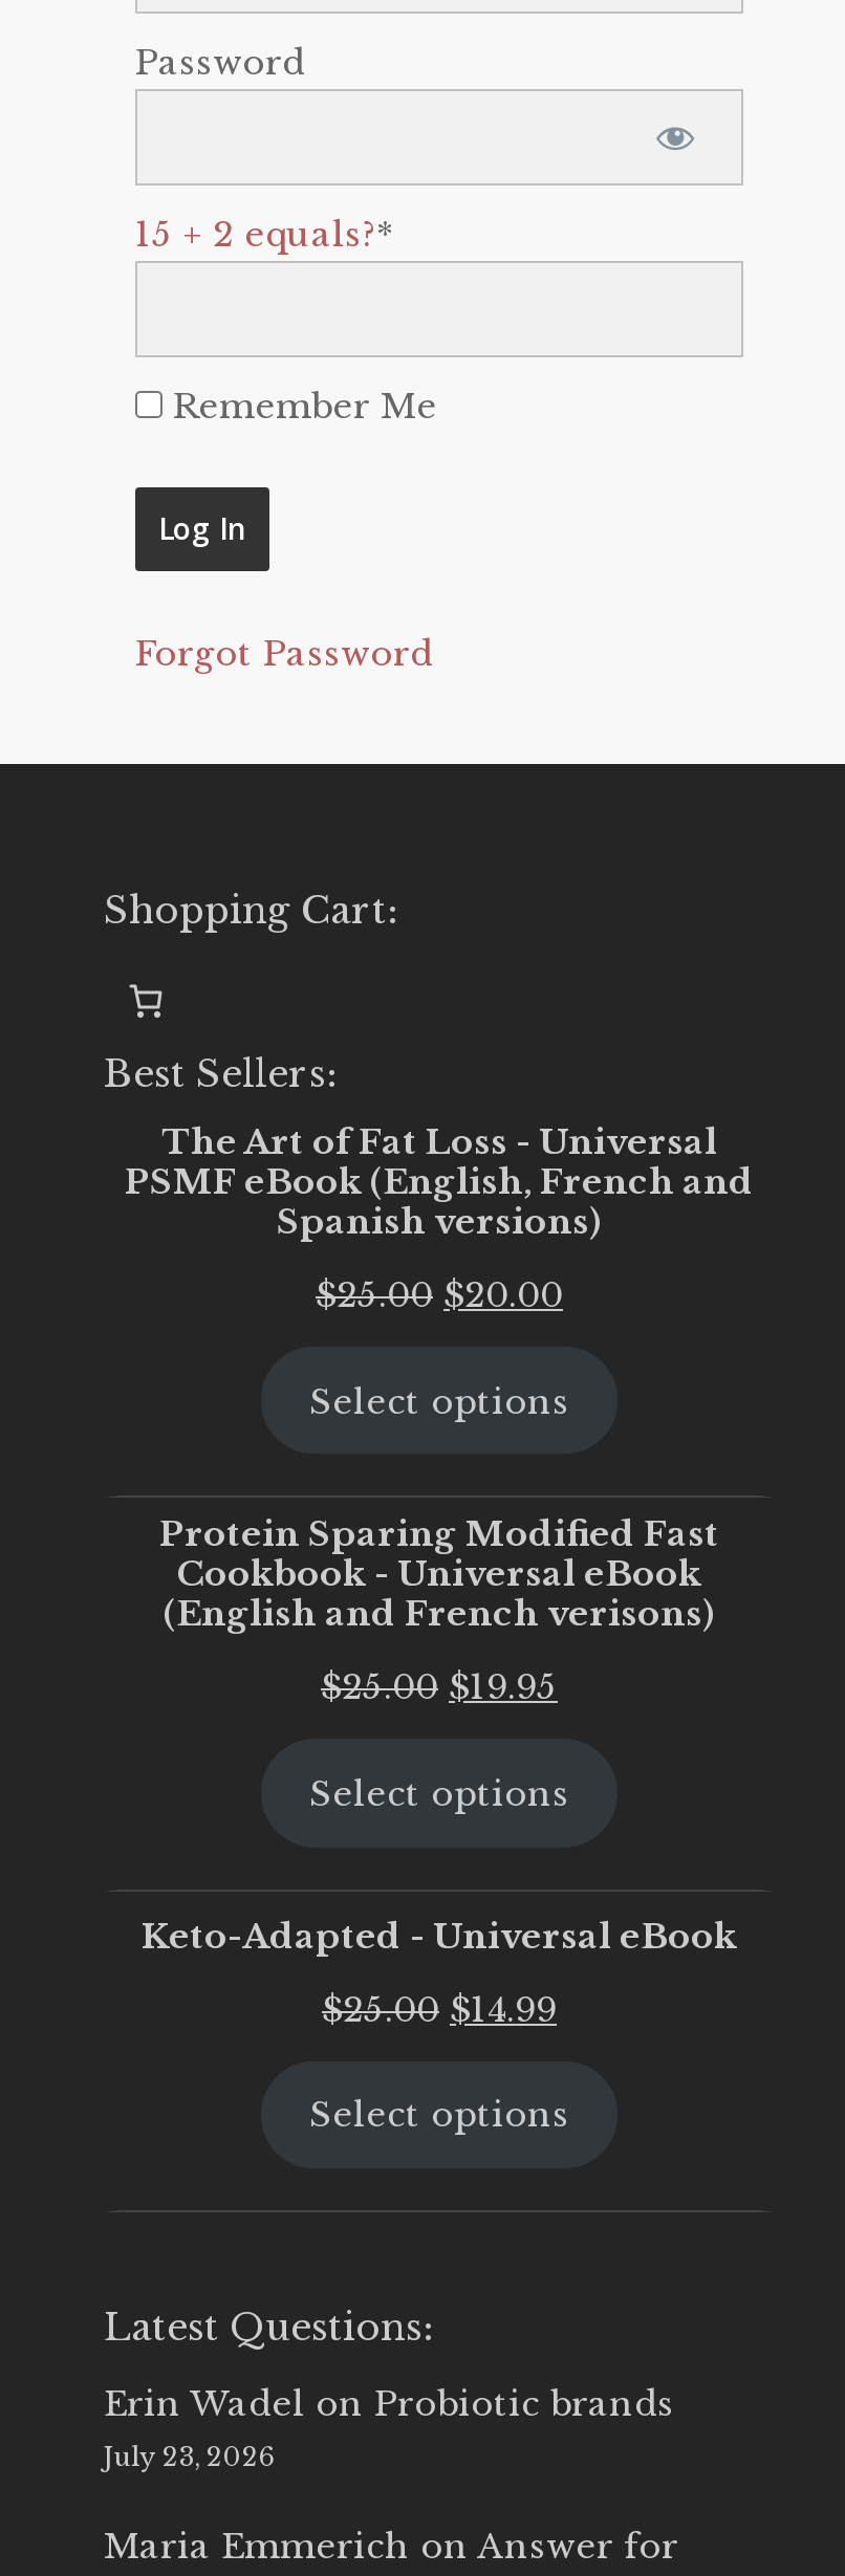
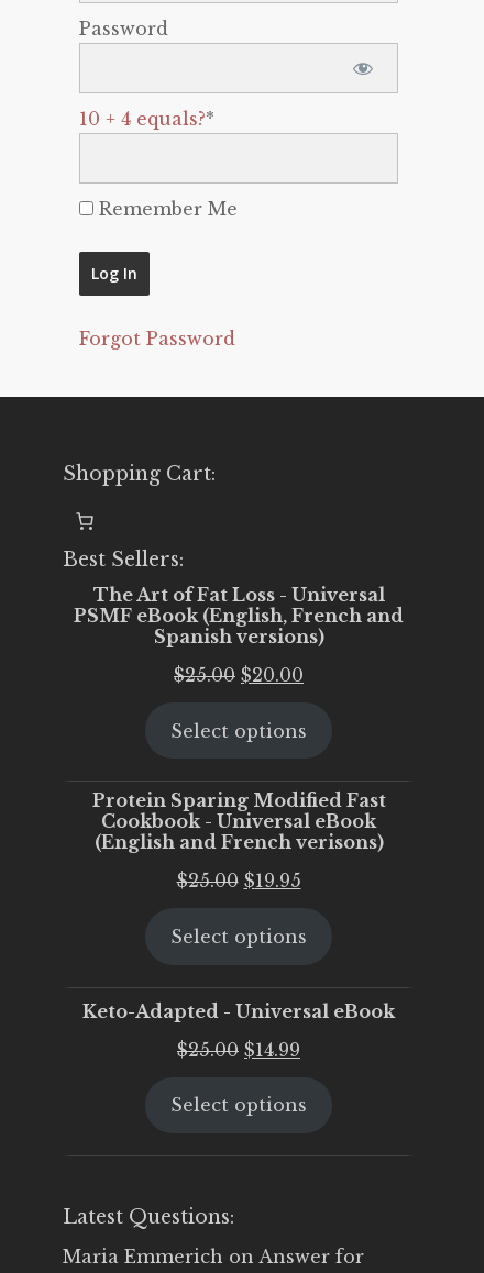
- 15 + 2 equals?*
+ 10 + 4 equals?*

- Erin Wadel on Probiotic brands
- July 23, 2026
